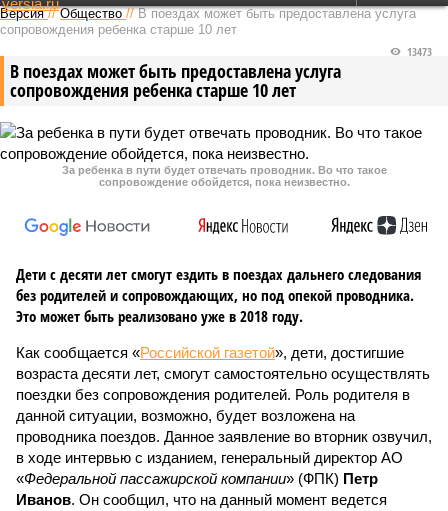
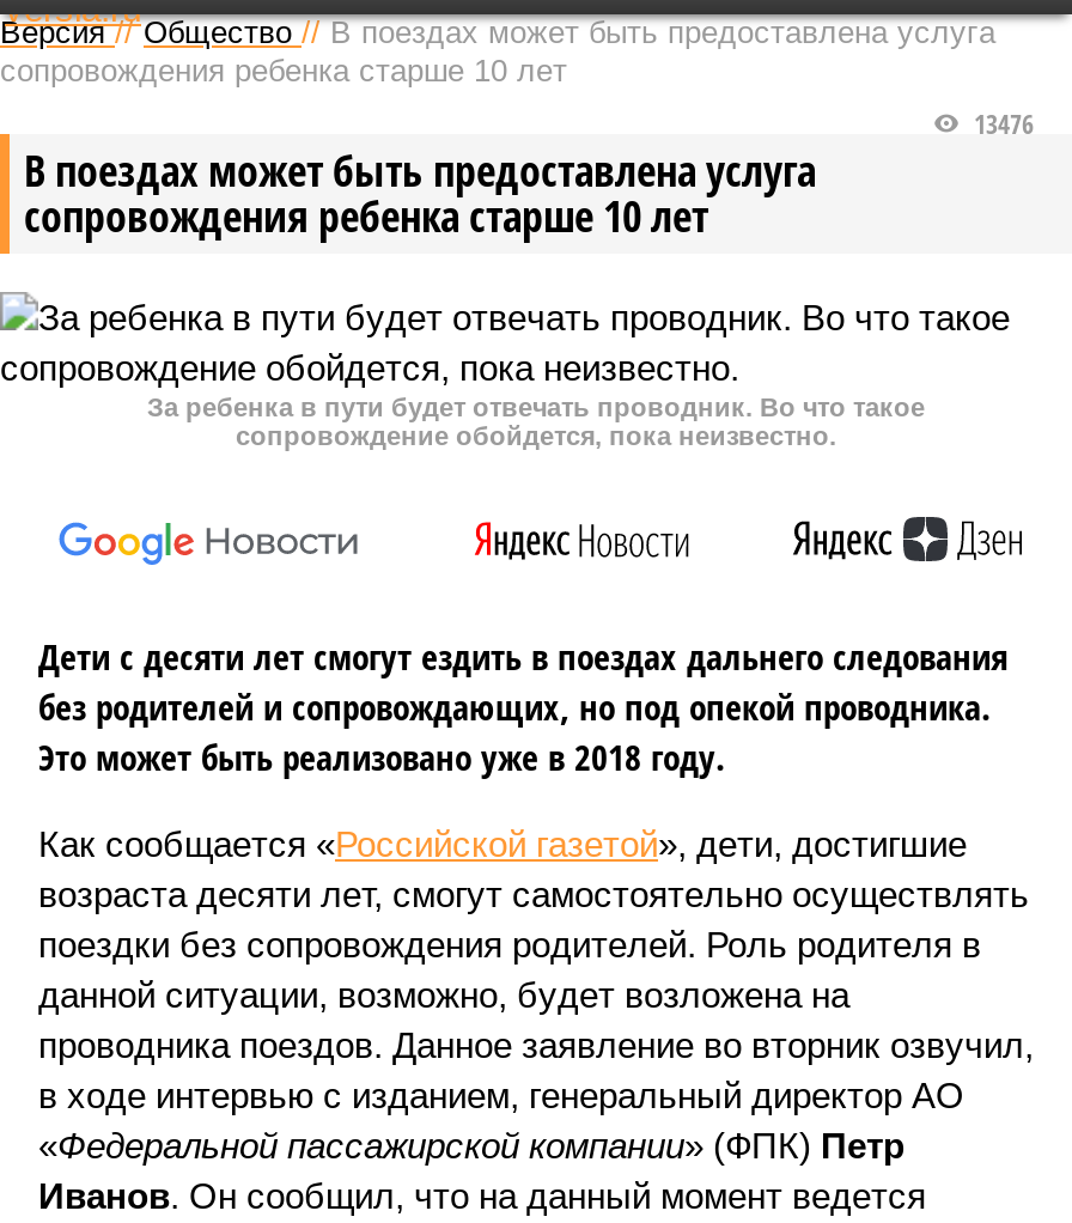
- 13473
+ 13476
